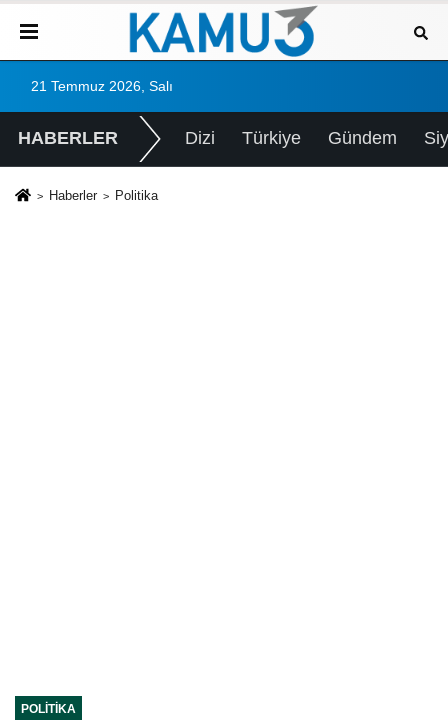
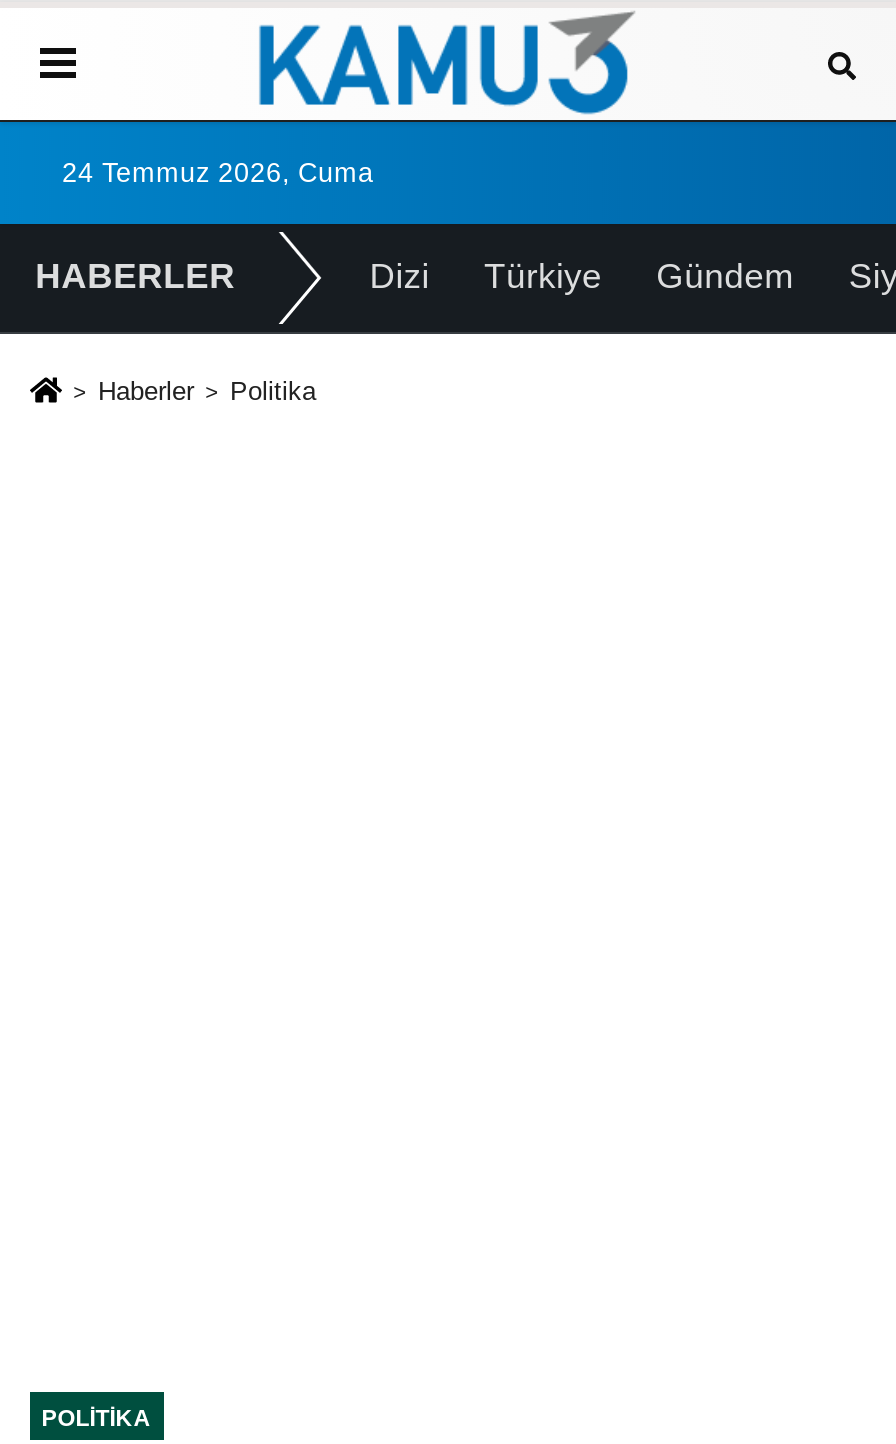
- 21 Temmuz 2026, Salı
+ 24 Temmuz 2026, Cuma
